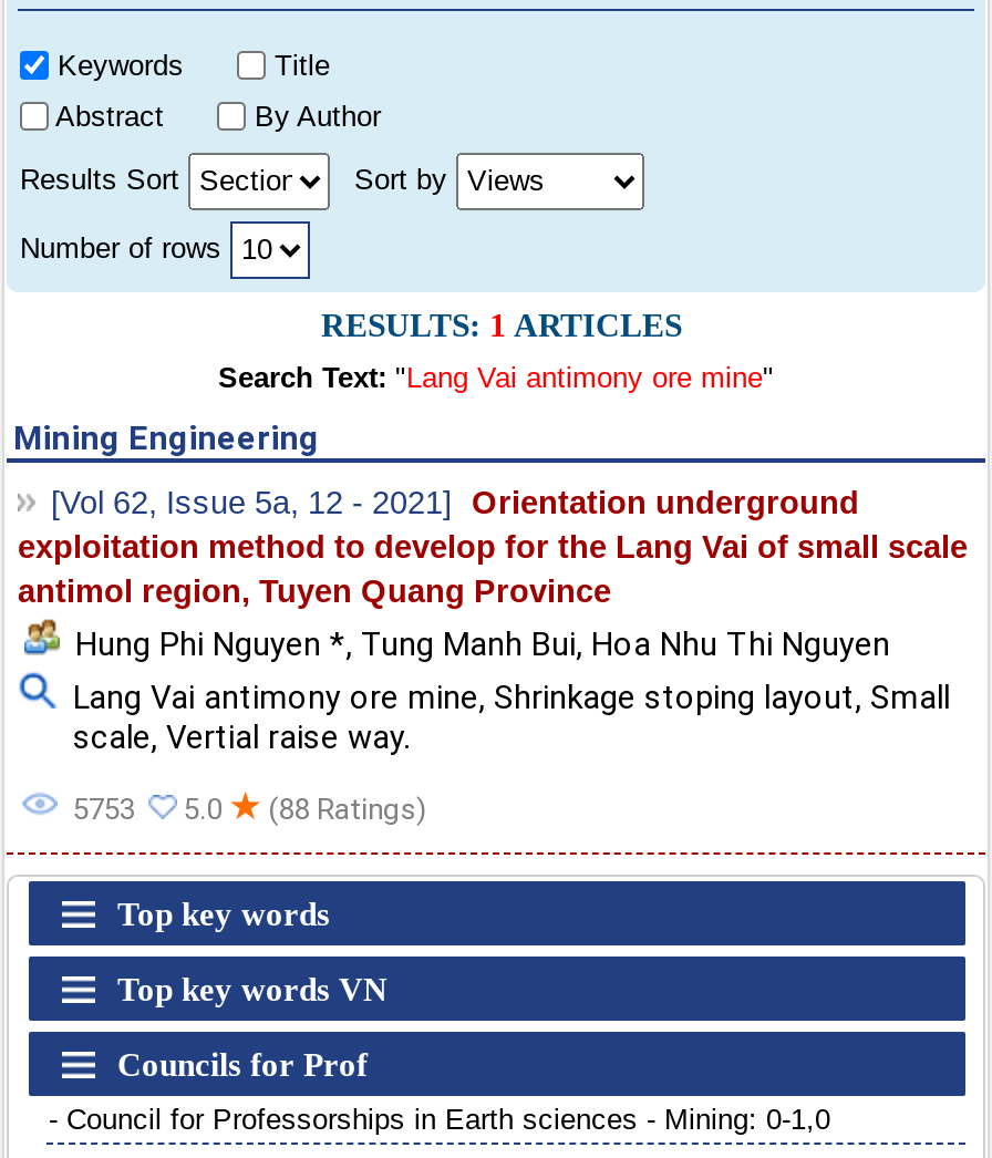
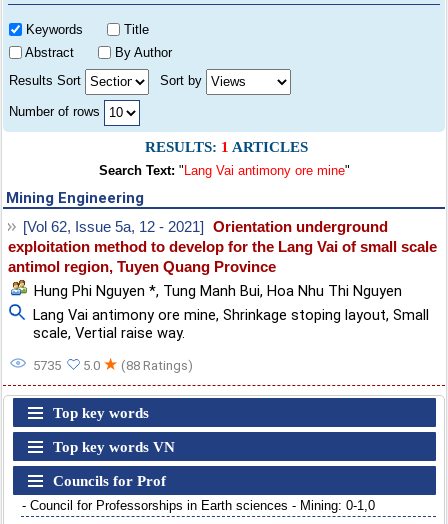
- 5753
+ 5735
